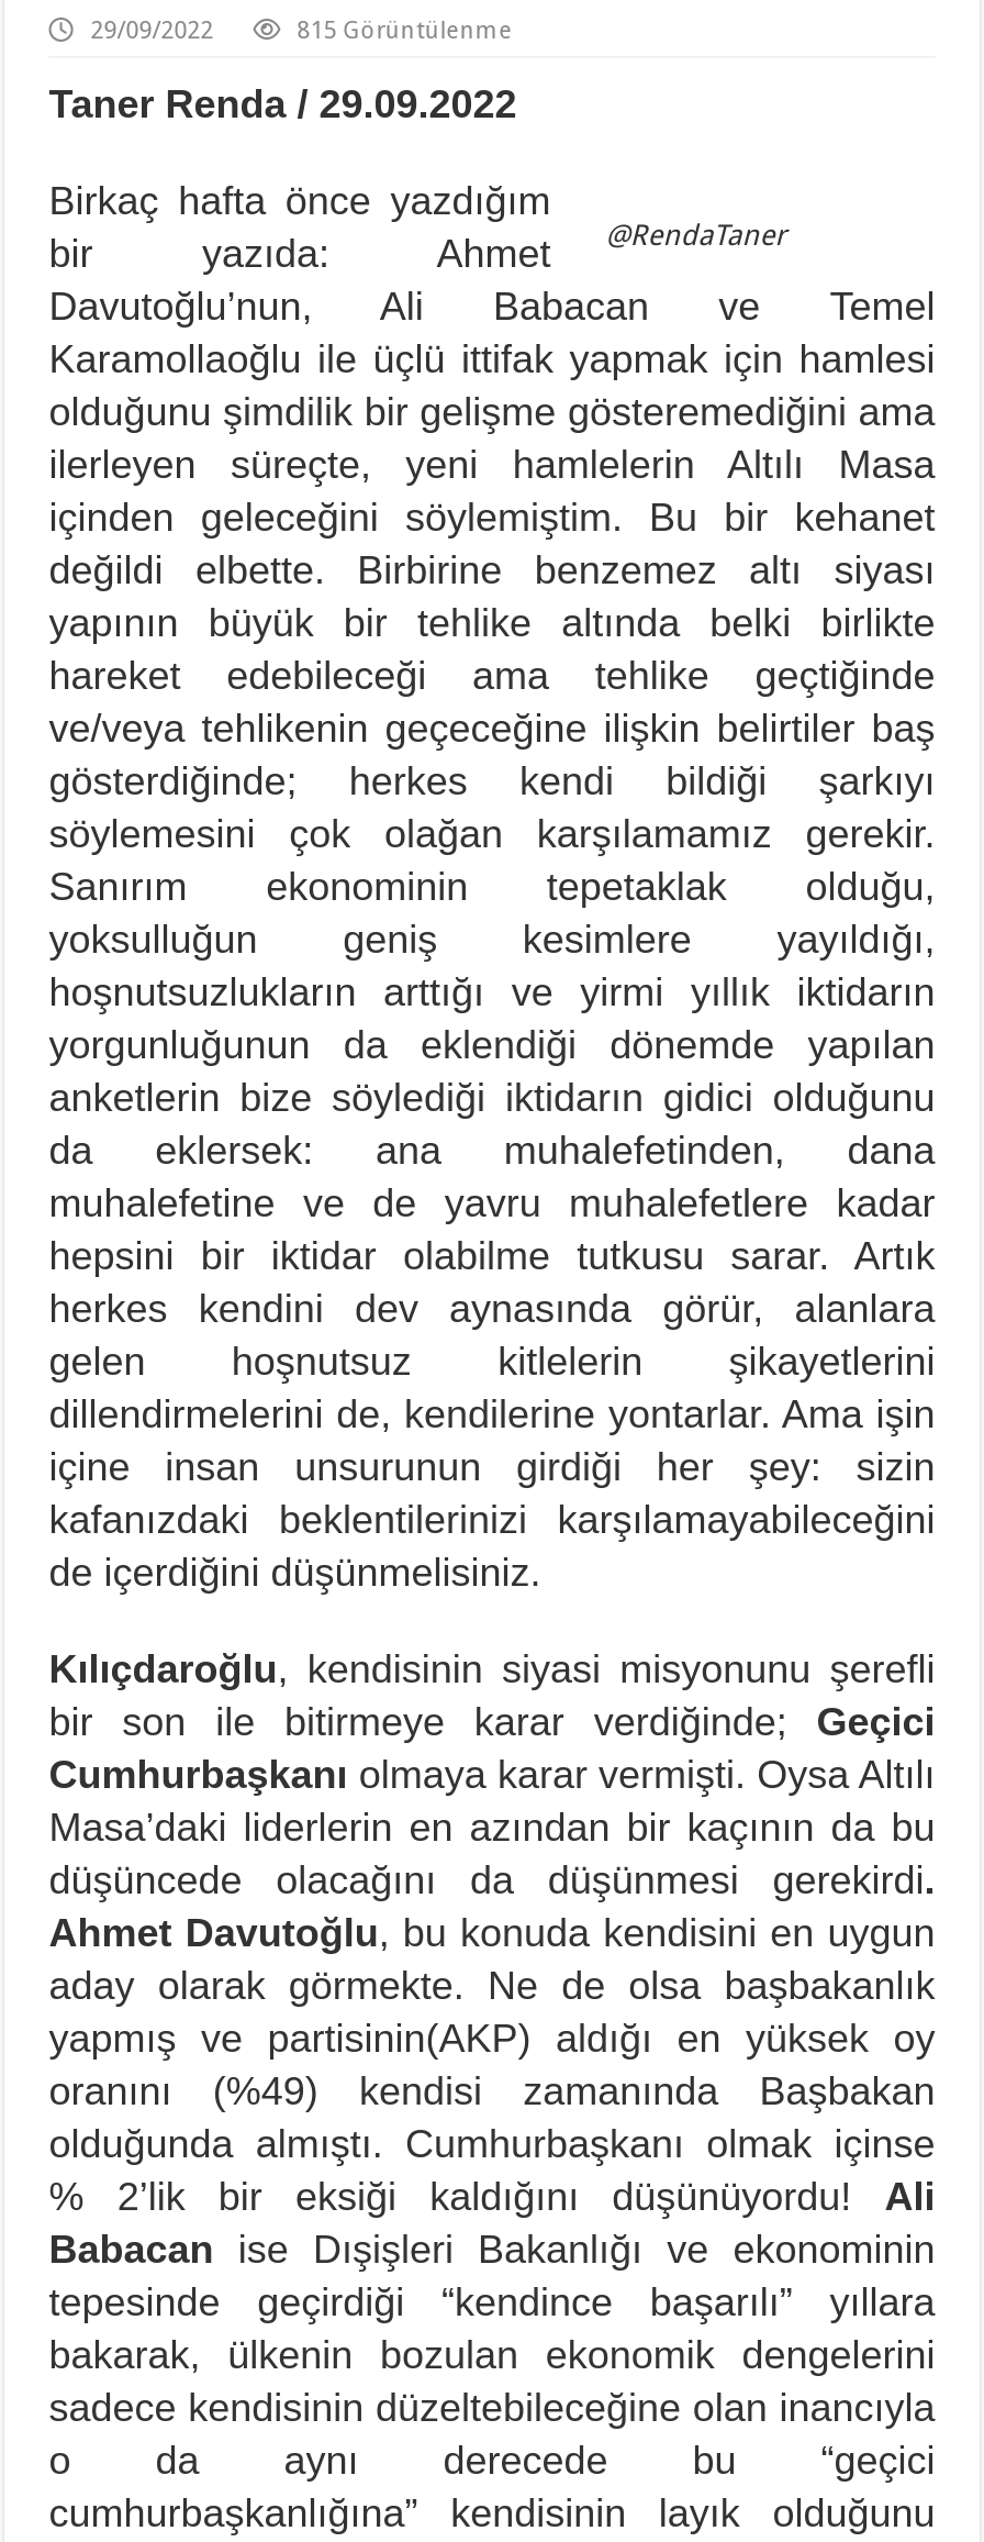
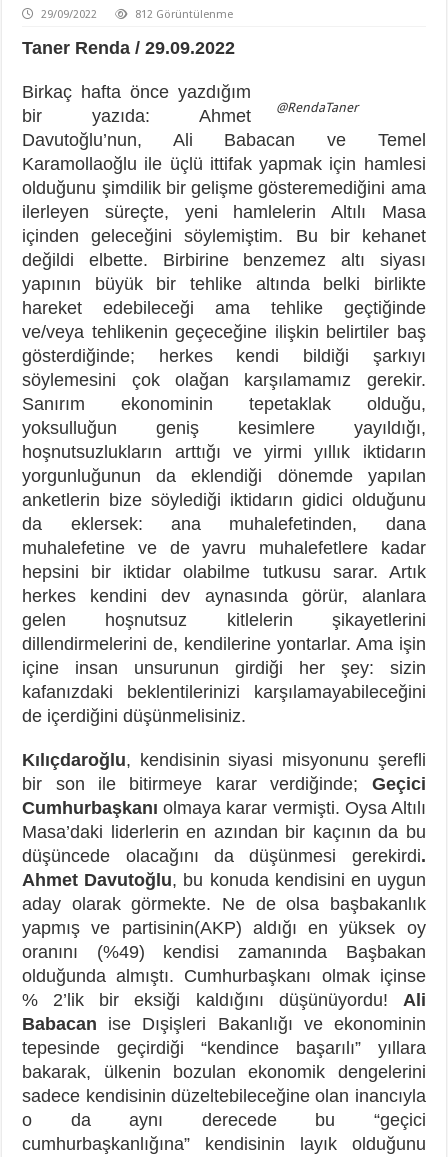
- 815 Görüntülenme
+ 812 Görüntülenme
